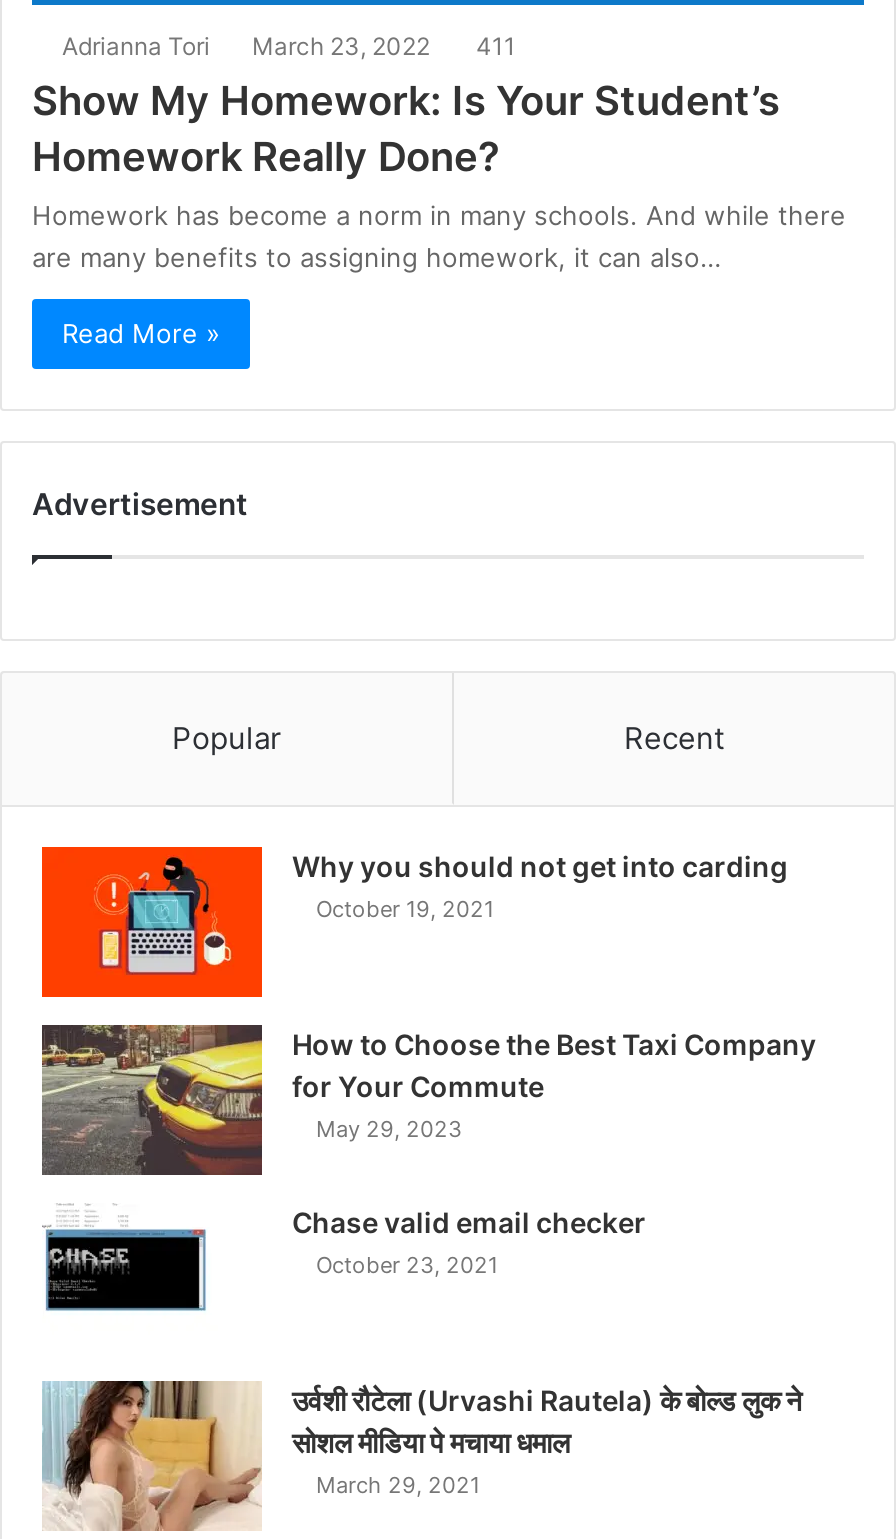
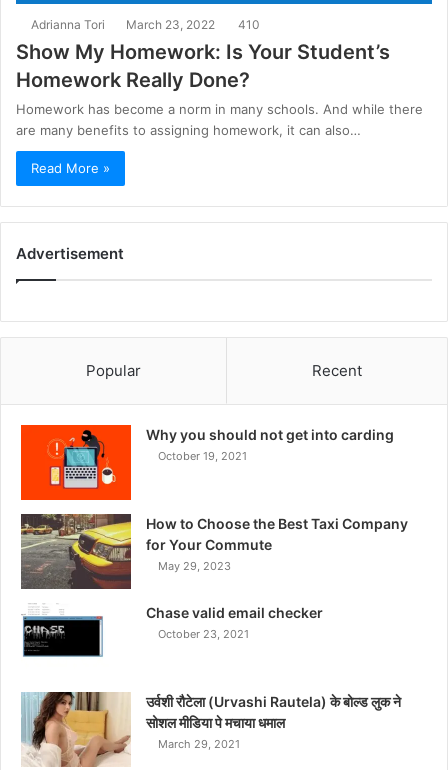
- Adrianna Tori March 23, 2022 411
+ Adrianna Tori March 23, 2022 410
